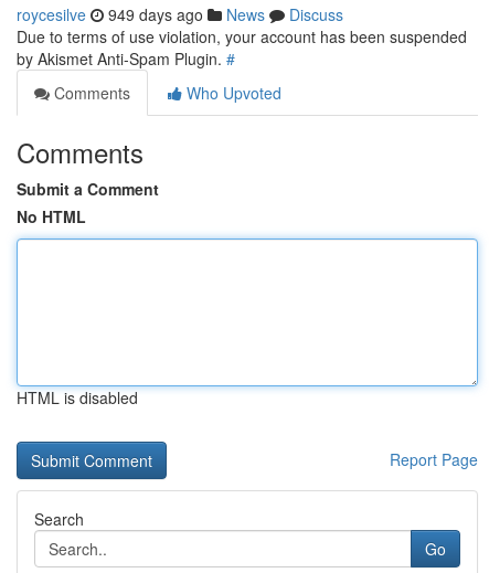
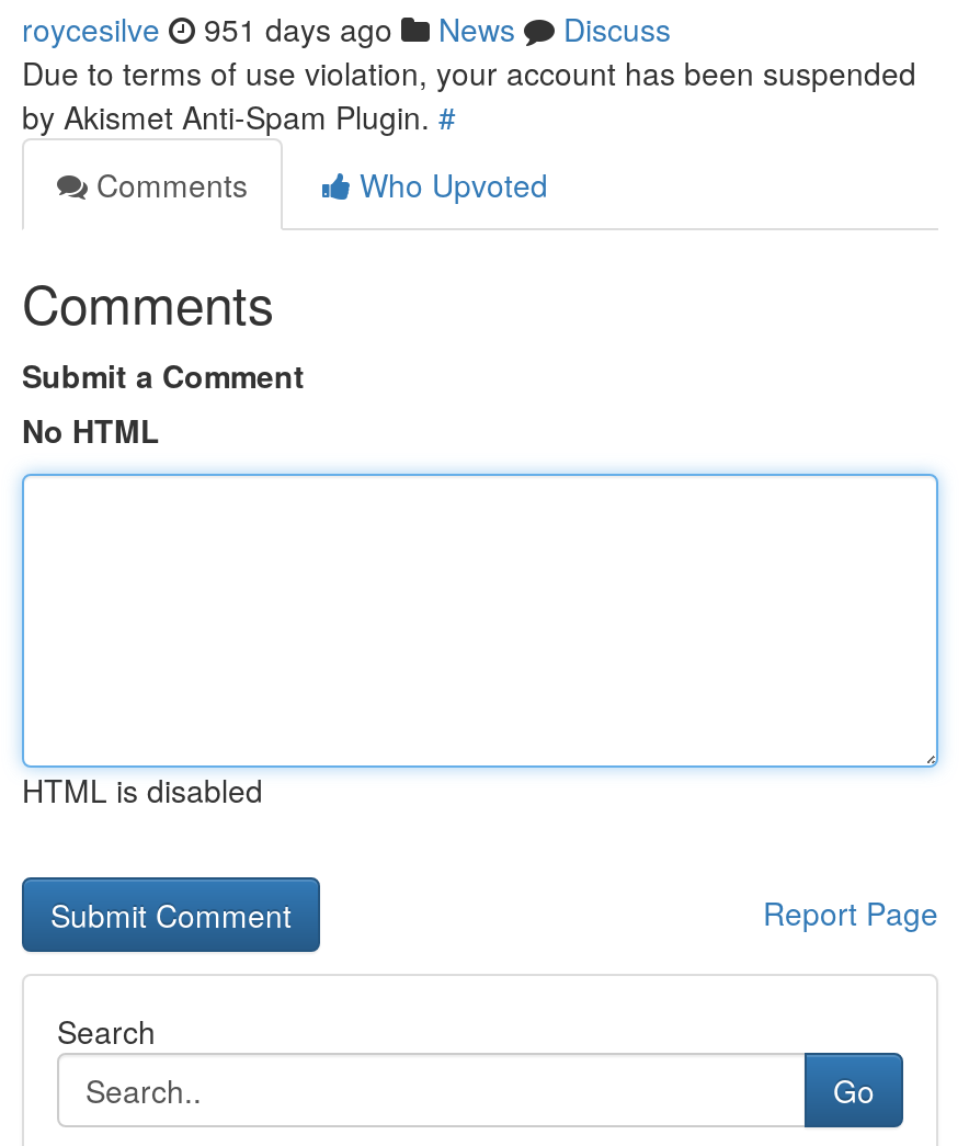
- roycesilve 949 days ago News Discuss
+ roycesilve 951 days ago News Discuss
